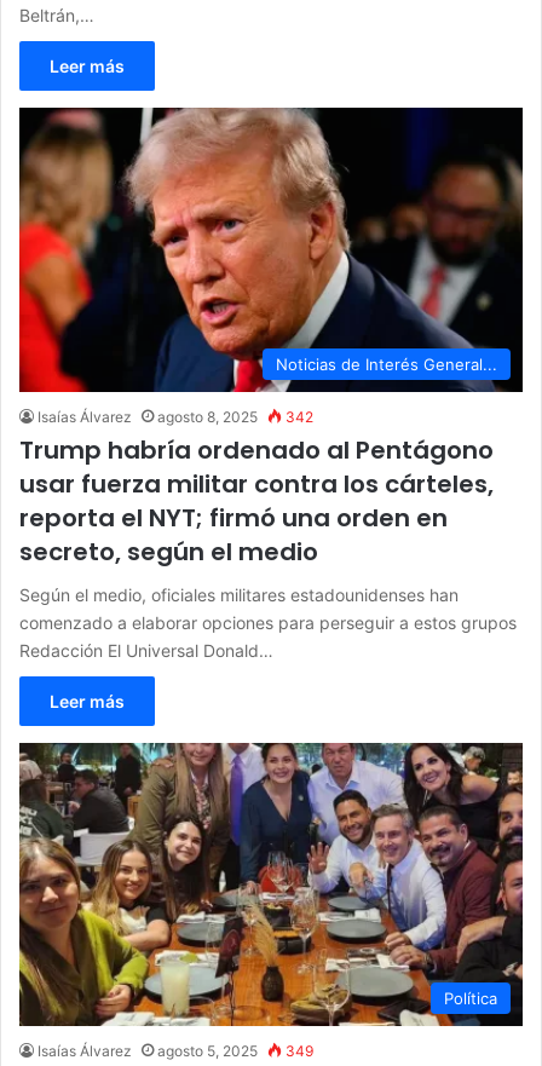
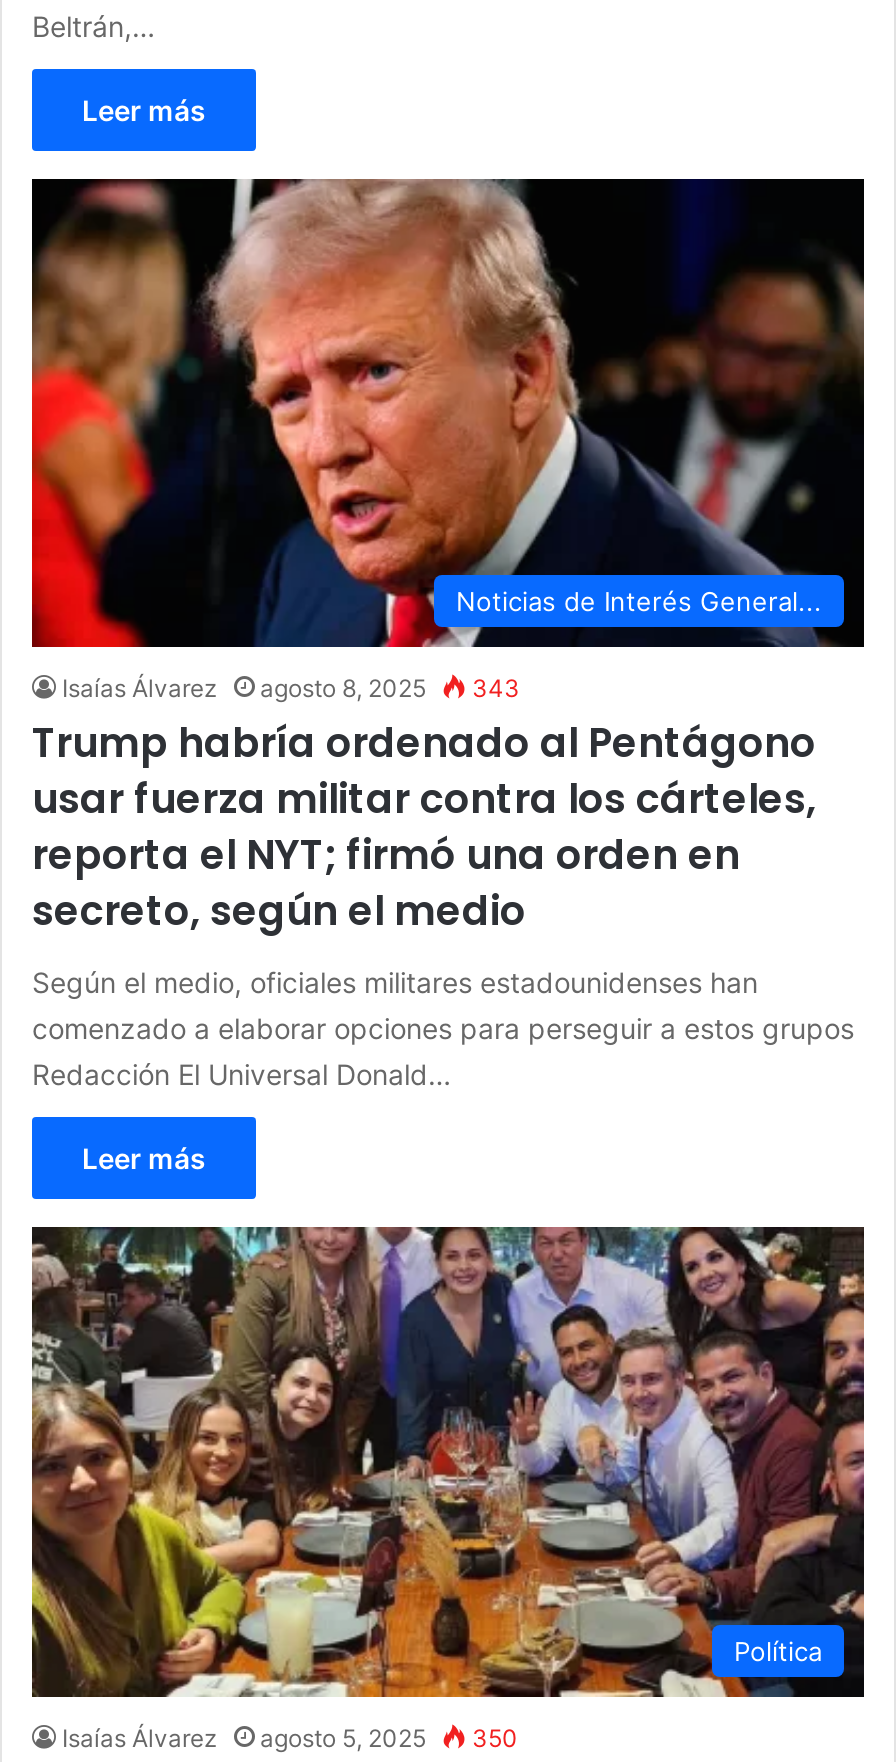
- Isaías Álvarez agosto 8, 2025 342
+ Isaías Álvarez agosto 8, 2025 343

- Isaías Álvarez agosto 5, 2025 349
+ Isaías Álvarez agosto 5, 2025 350
